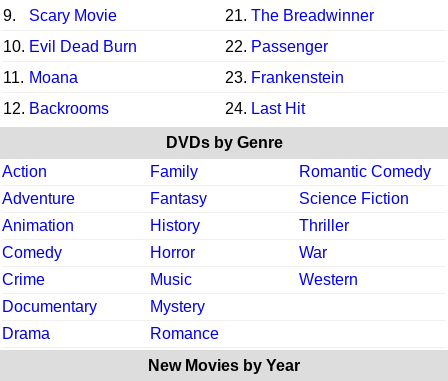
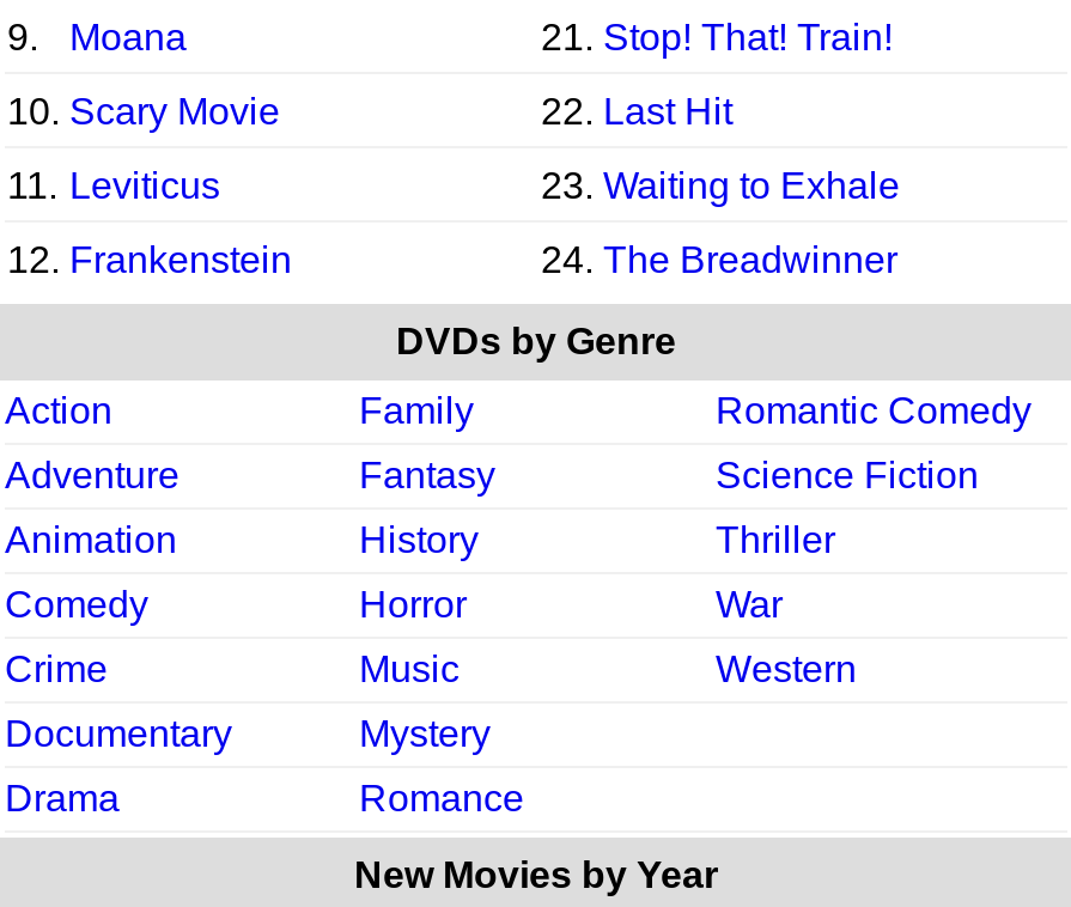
- Scary Movie
- 21. The Breadwinner
+ Moana
+ 21. Stop! That! Train!

- 10. Evil Dead Burn
- 22. Passenger
+ 10. Scary Movie
+ 22. Last Hit

- 11. Moana
- 23. Frankenstein
+ 11. Leviticus
+ 23. Waiting to Exhale

- 12. Backrooms
- 24. Last Hit
+ 12. Frankenstein
+ 24. The Breadwinner
